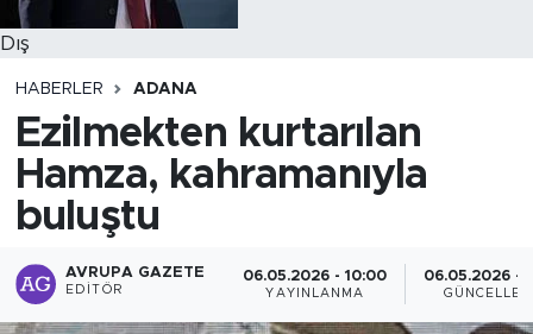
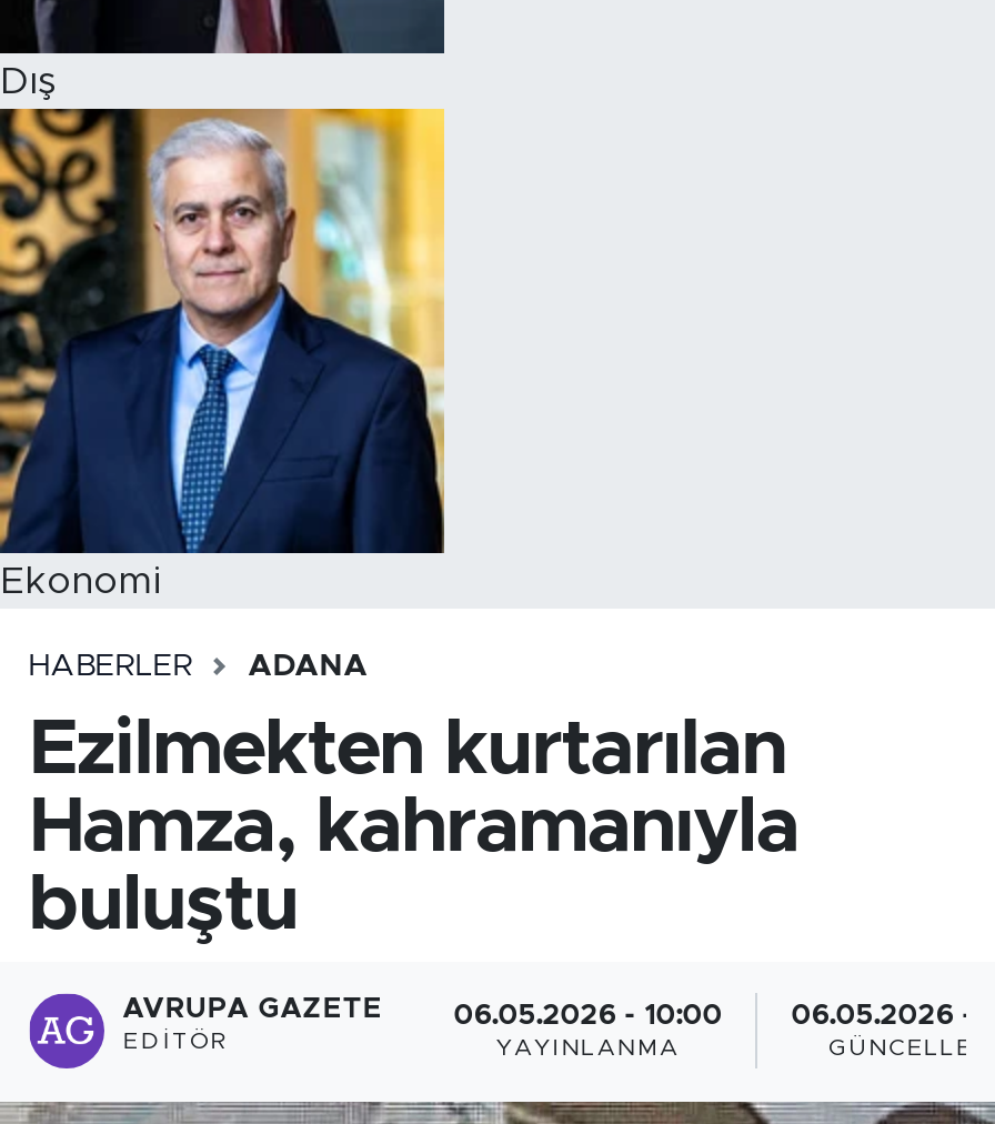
+ [image]
+ Ekonomi
